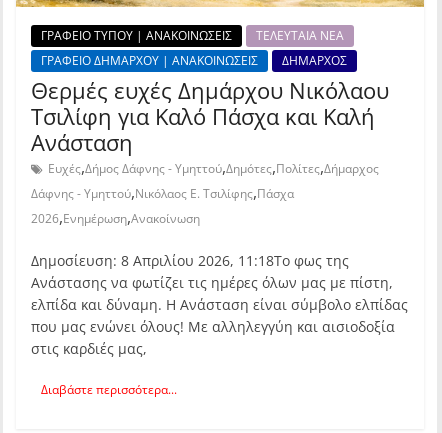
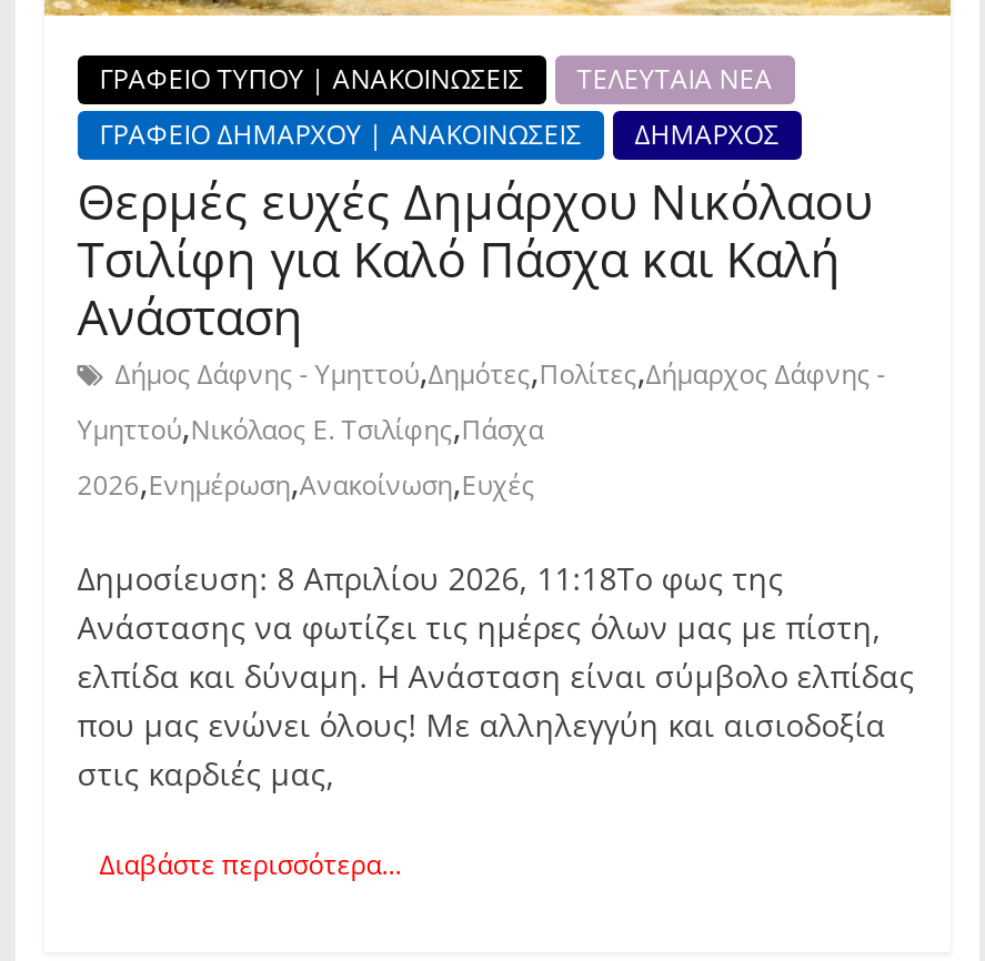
- Ευχές,Δήμος Δάφνης - Υμηττού,Δημότες,Πολίτες,Δήμαρχος
- Δάφνης - Υμηττού,Νικόλαος Ε. Τσιλίφης,Πάσχα
- 2026,Ενημέρωση,Ανακοίνωση
+ Δήμος Δάφνης - Υμηττού,Δημότες,Πολίτες,Δήμαρχος Δάφνης -
+ Υμηττού,Νικόλαος Ε. Τσιλίφης,Πάσχα
+ 2026,Ενημέρωση,Ανακοίνωση,Ευχές
